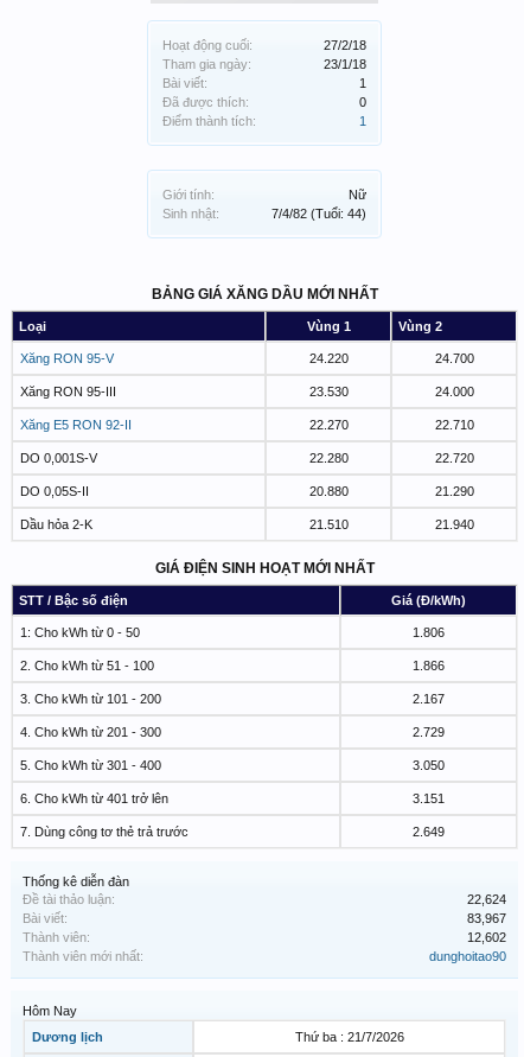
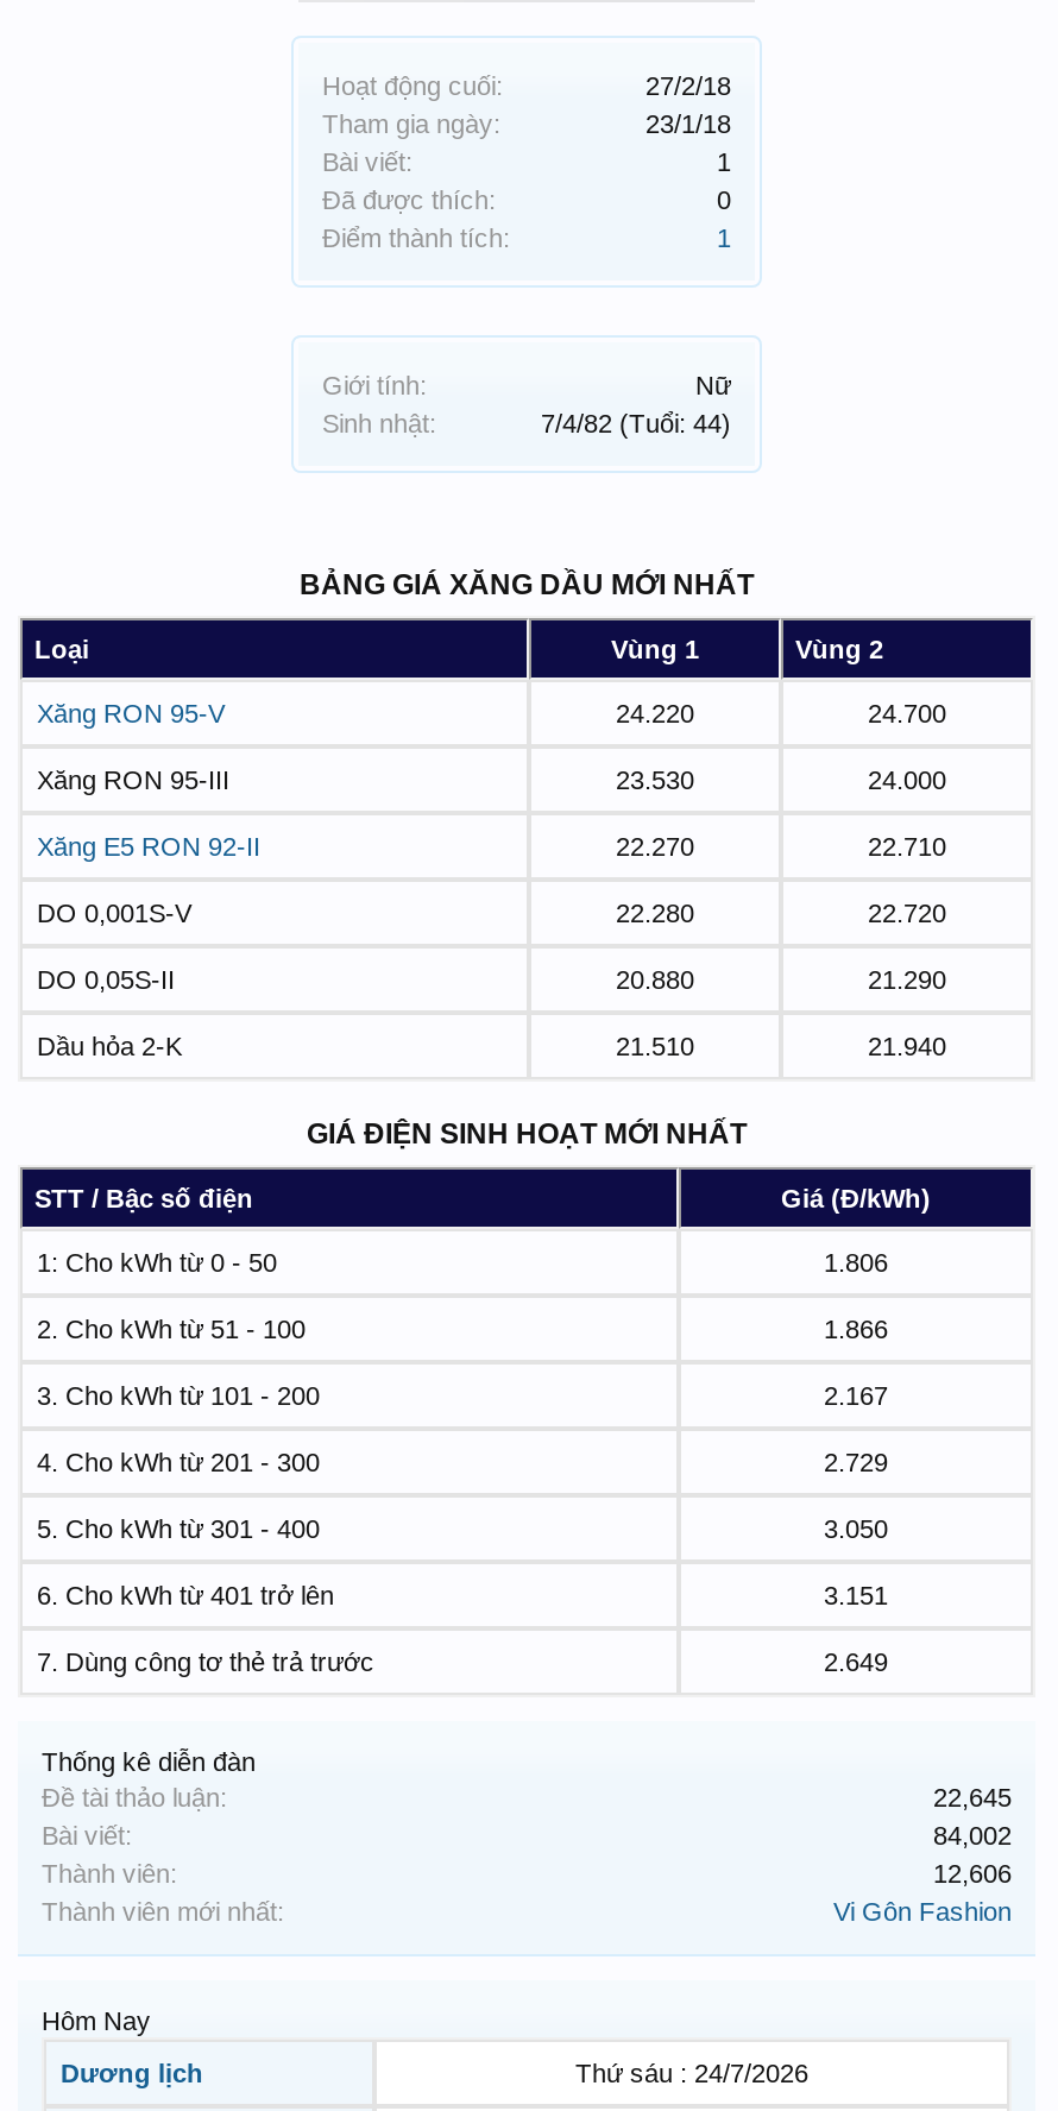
- 22,624
+ 22,645

- 83,967
+ 84,002

- 12,602
+ 12,606

- dunghoitao90
+ Vi Gôn Fashion

- Thứ ba : 21/7/2026
+ Thứ sáu : 24/7/2026
